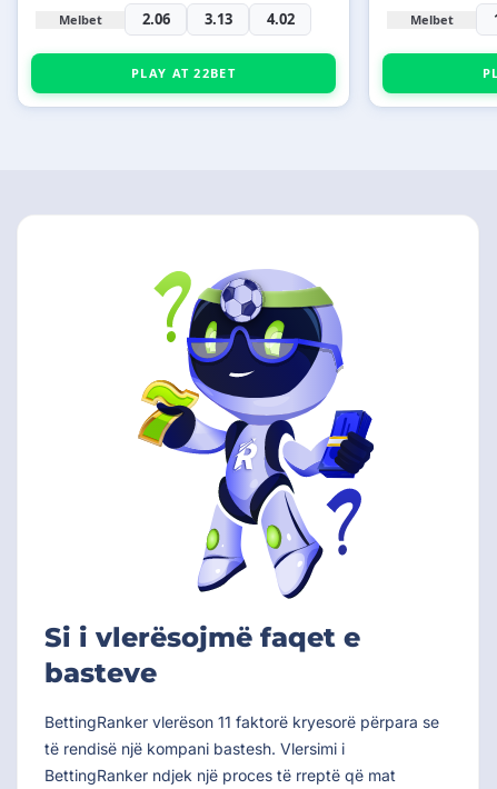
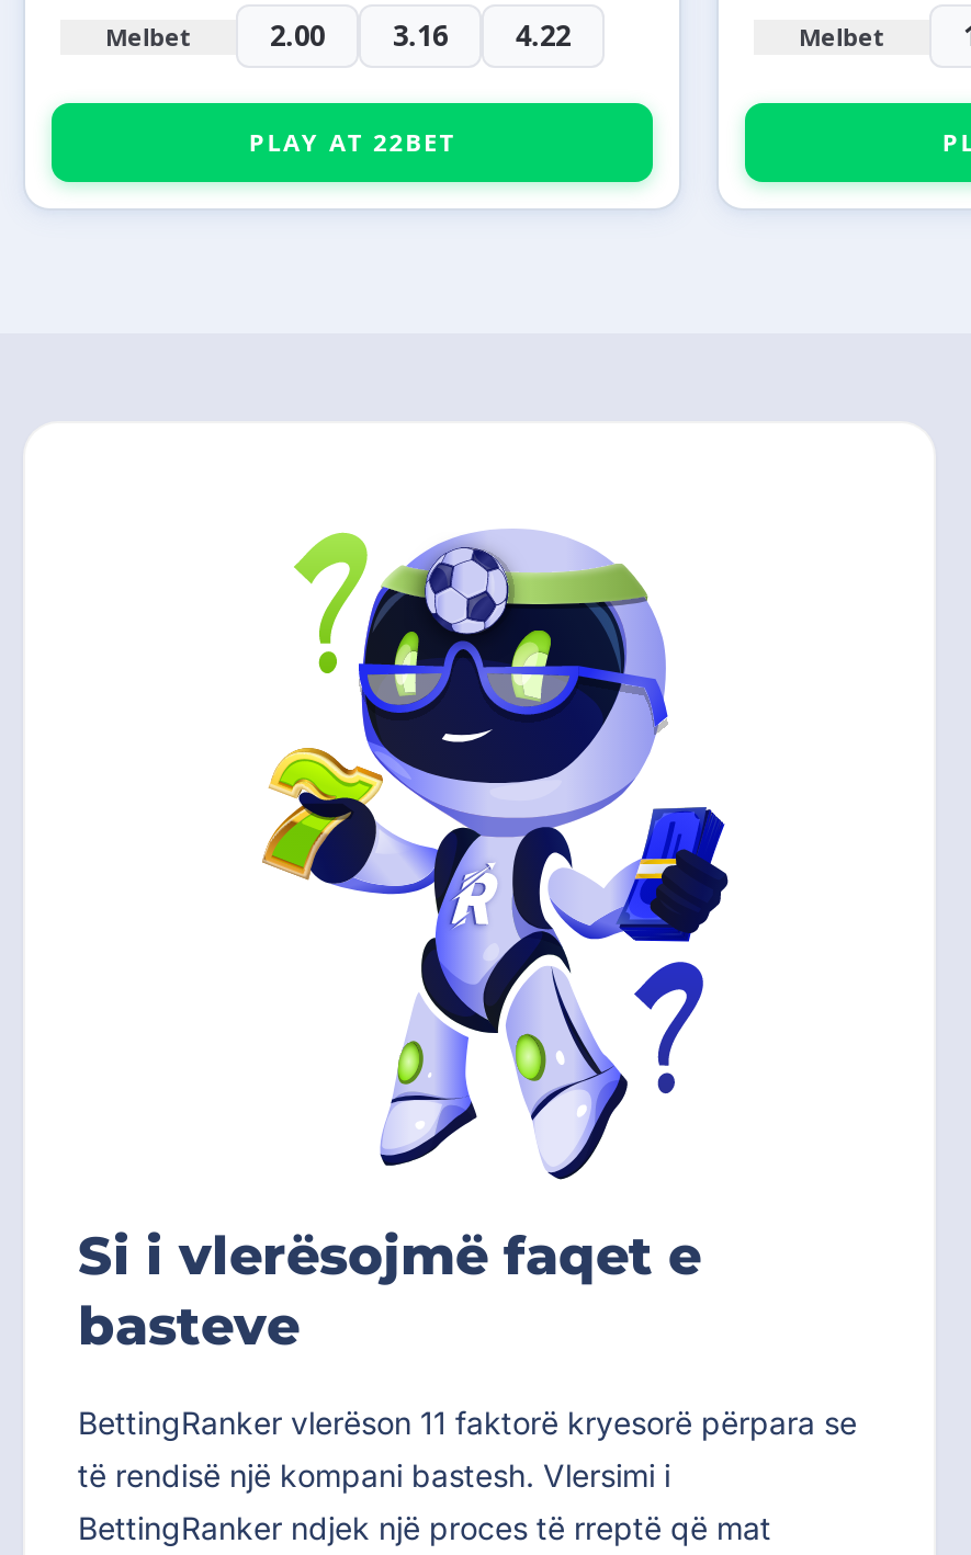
- 2.06
+ 2.00

- 3.13
+ 3.16

- 4.02
+ 4.22
